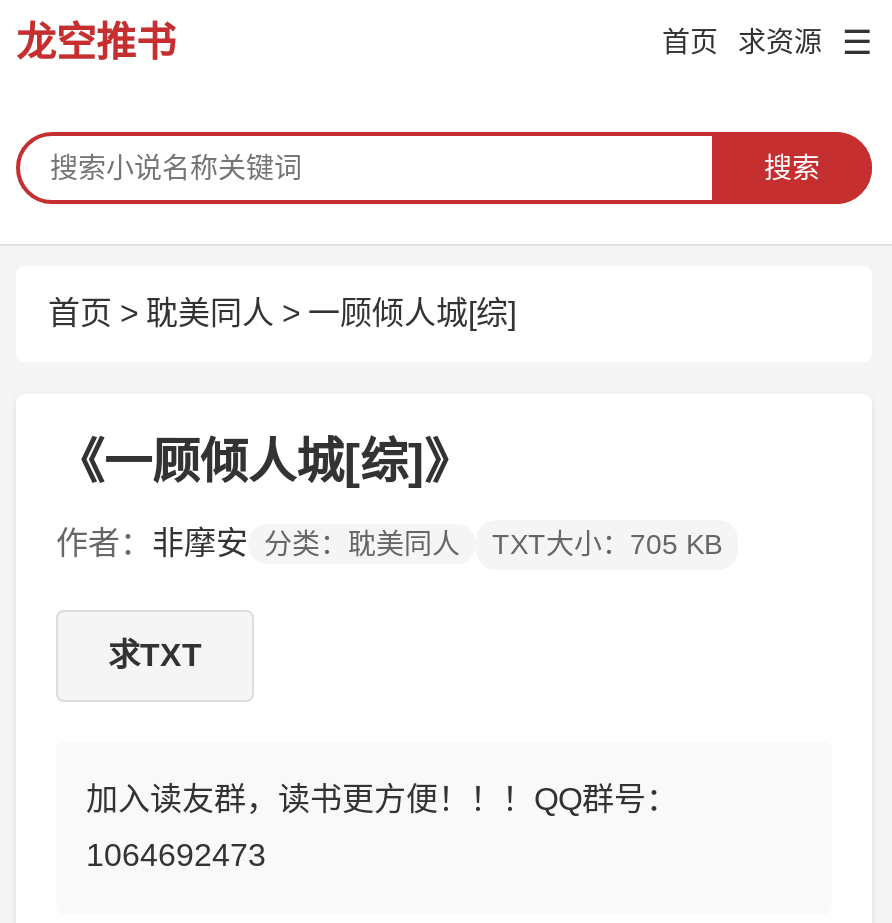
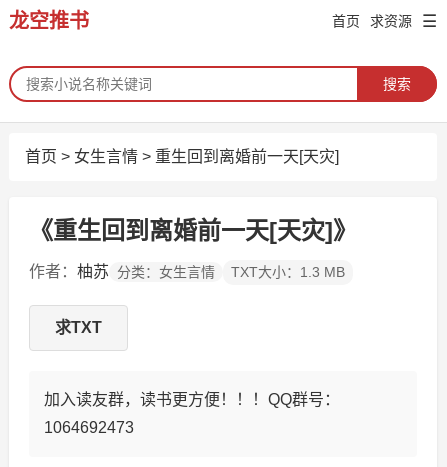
- 首页>耽美同人>一顾倾人城[综]
+ 首页>女生言情>重生回到离婚前一天[天灾]

- 《一顾倾人城[综]》
+ 《重生回到离婚前一天[天灾]》

- 作者：非摩安 分类：耽美同人
- TXT大小：705 KB
+ 作者：柚苏 分类：女生言情
+ TXT大小：1.3 MB
